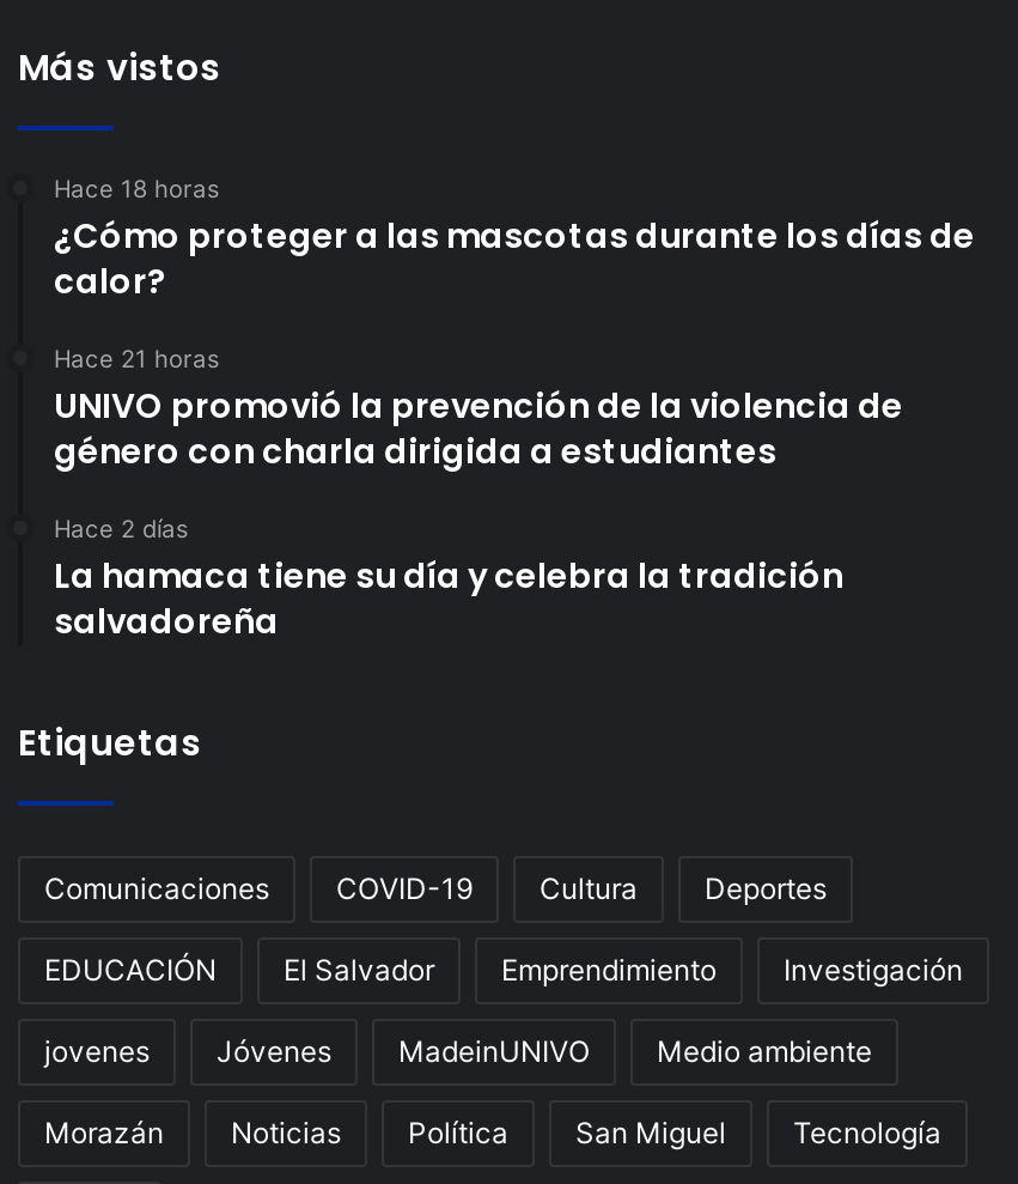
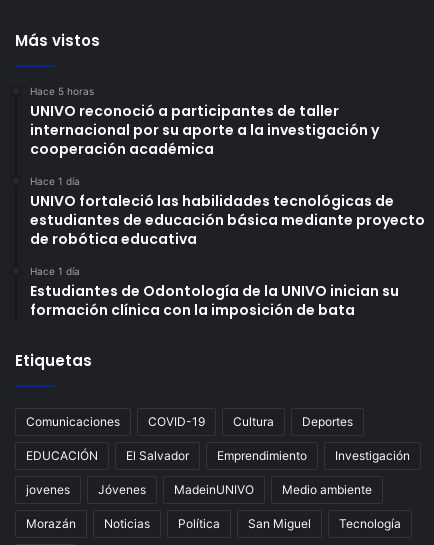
- Hace 18 horas
- ¿Cómo proteger a las mascotas durante los días de
- calor?
+ Hace 5 horas
+ UNIVO reconoció a participantes de taller
+ internacional por su aporte a la investigación y
+ cooperación académica

- Hace 21 horas
- UNIVO promovió la prevención de la violencia de
- género con charla dirigida a estudiantes
+ Hace 1 día
+ UNIVO fortaleció las habilidades tecnológicas de
+ estudiantes de educación básica mediante proyecto
+ de robótica educativa

- Hace 2 días
- La hamaca tiene su día y celebra la tradición
- salvadoreña
+ Hace 1 día
+ Estudiantes de Odontología de la UNIVO inician su
+ formación clínica con la imposición de bata
